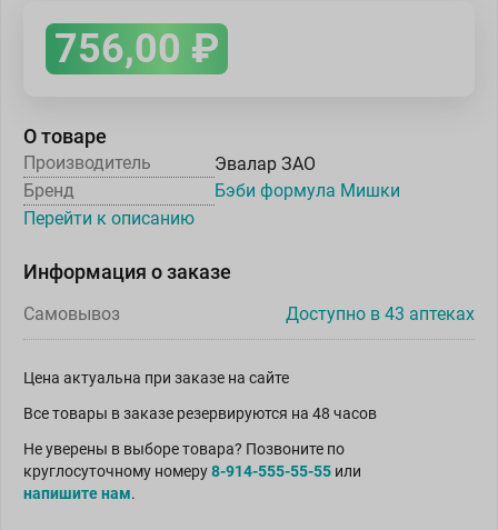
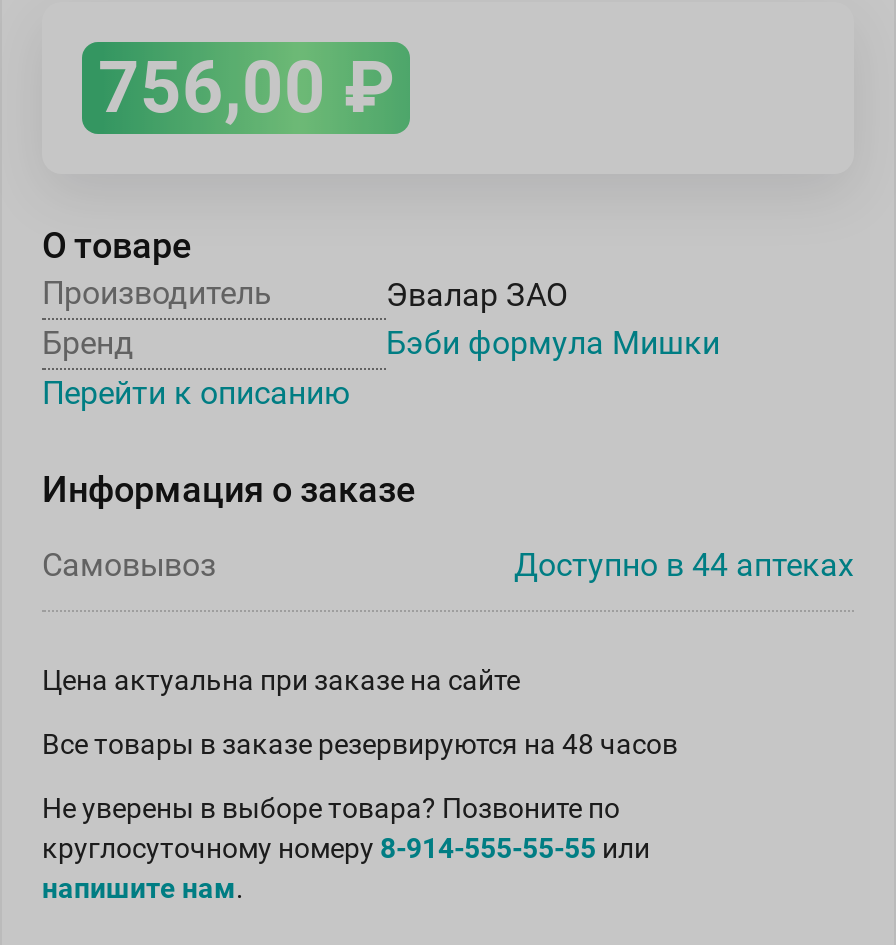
- Доступно в 43 аптеках
+ Доступно в 44 аптеках
